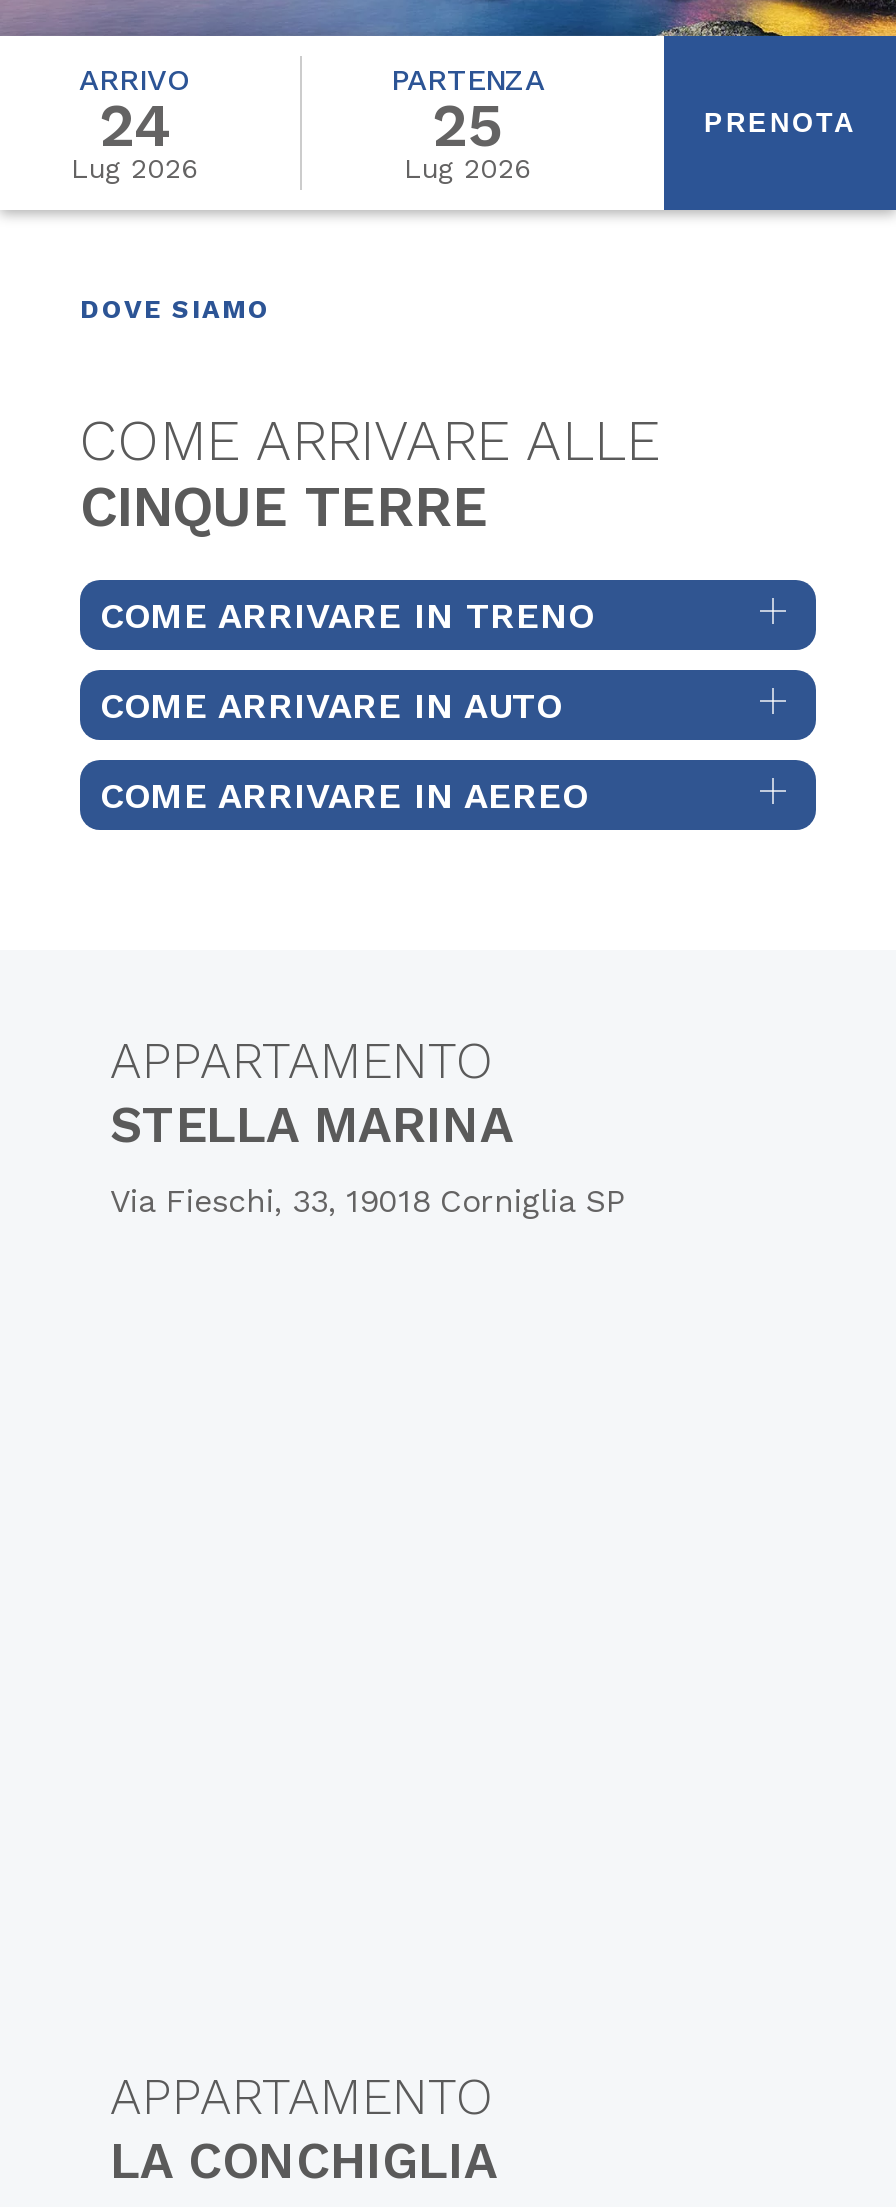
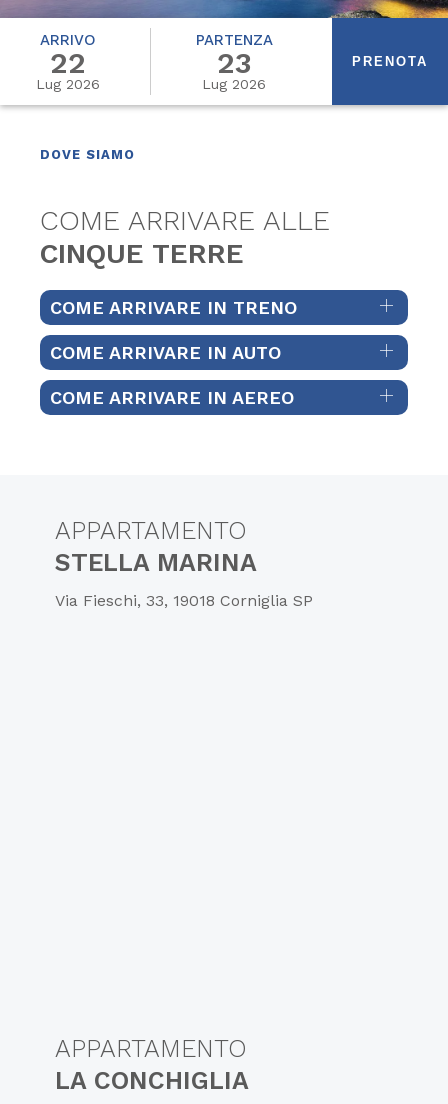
- 24
+ 22

- 25
+ 23
